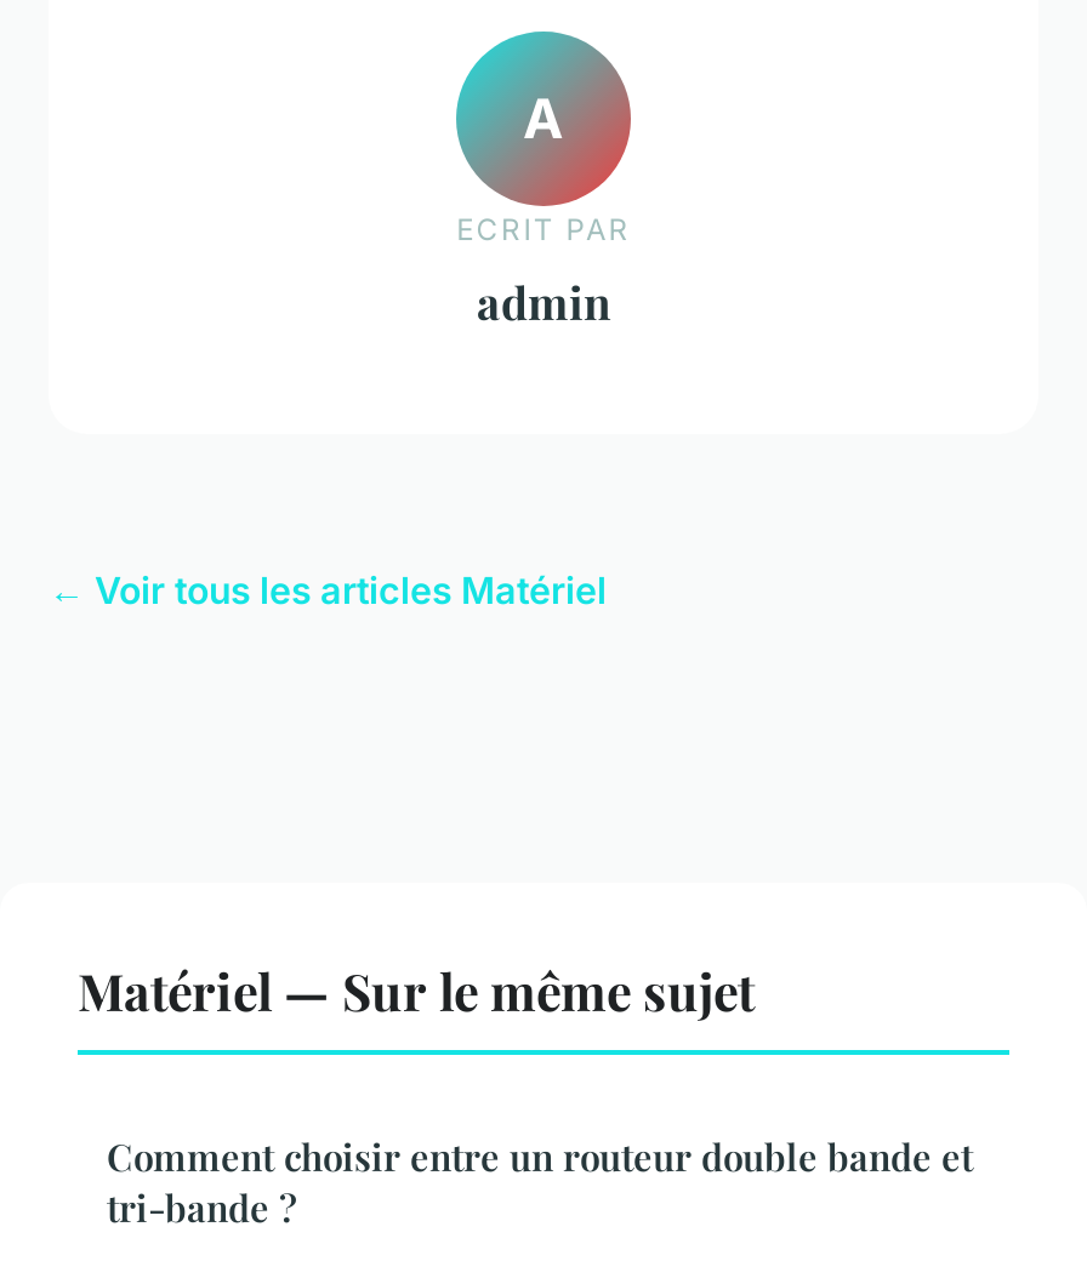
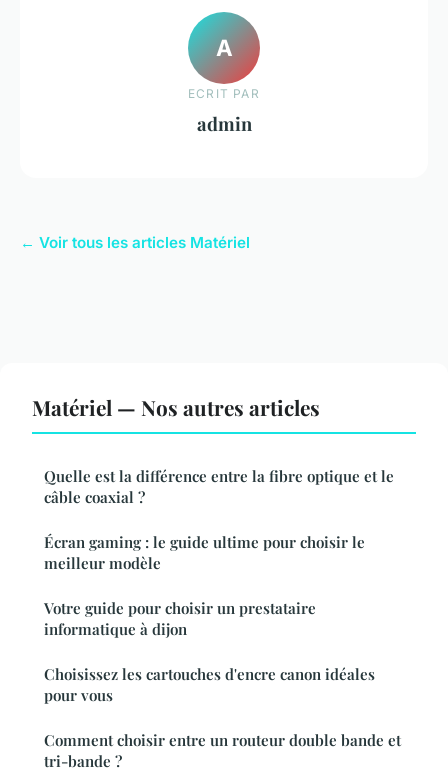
- Matériel — Sur le même sujet
+ Matériel — Nos autres articles
+ Quelle est la différence entre la fibre optique et le
+ câble coaxial ?
+ Écran gaming : le guide ultime pour choisir le
+ meilleur modèle
+ Votre guide pour choisir un prestataire
+ informatique à dijon
+ Choisissez les cartouches d'encre canon idéales
+ pour vous
